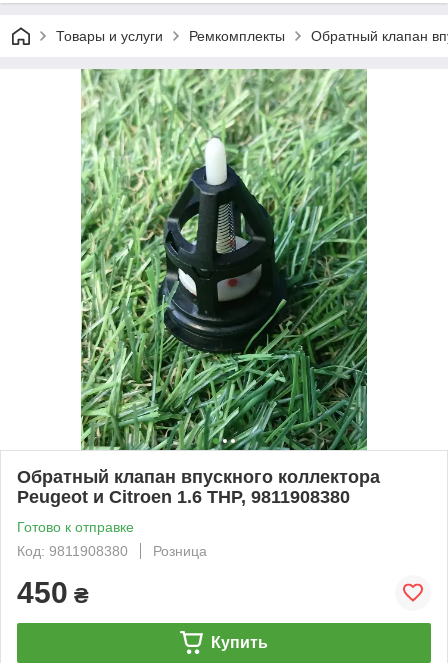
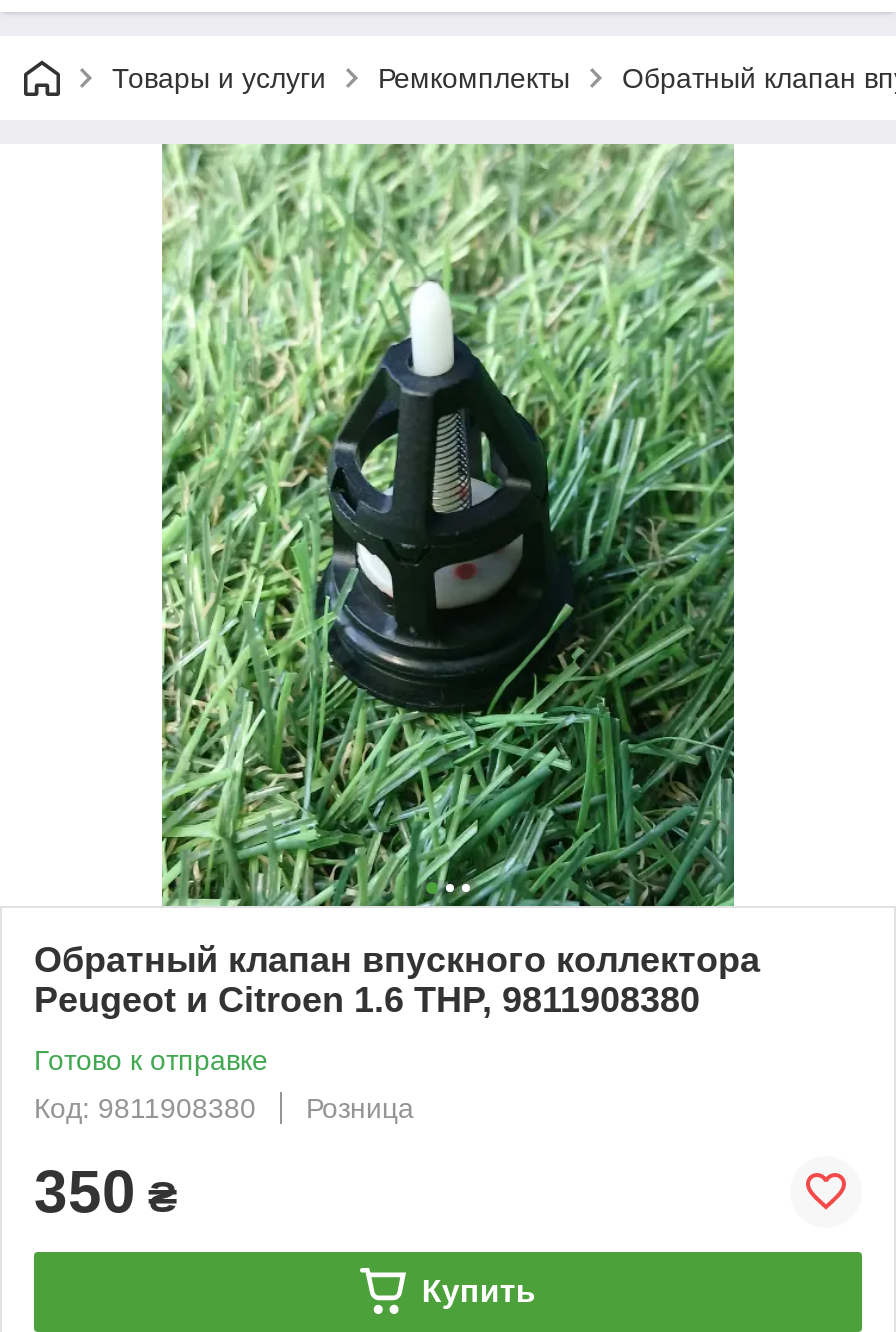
- 450 ₴
+ 350 ₴
